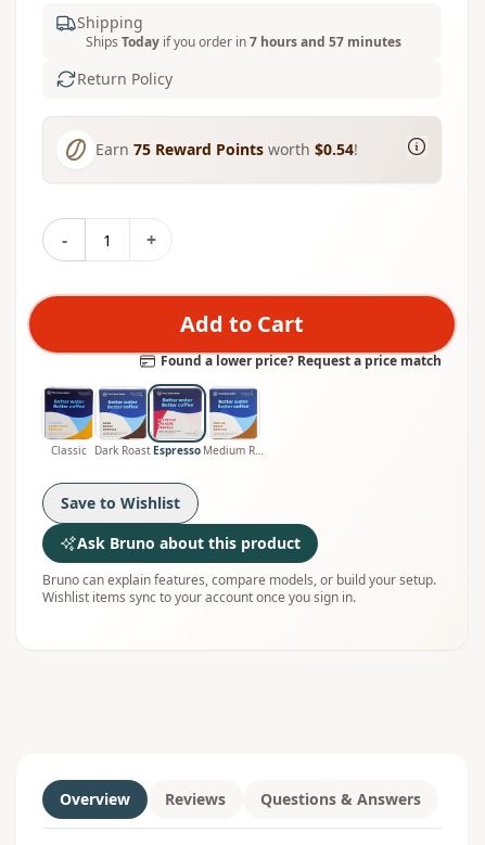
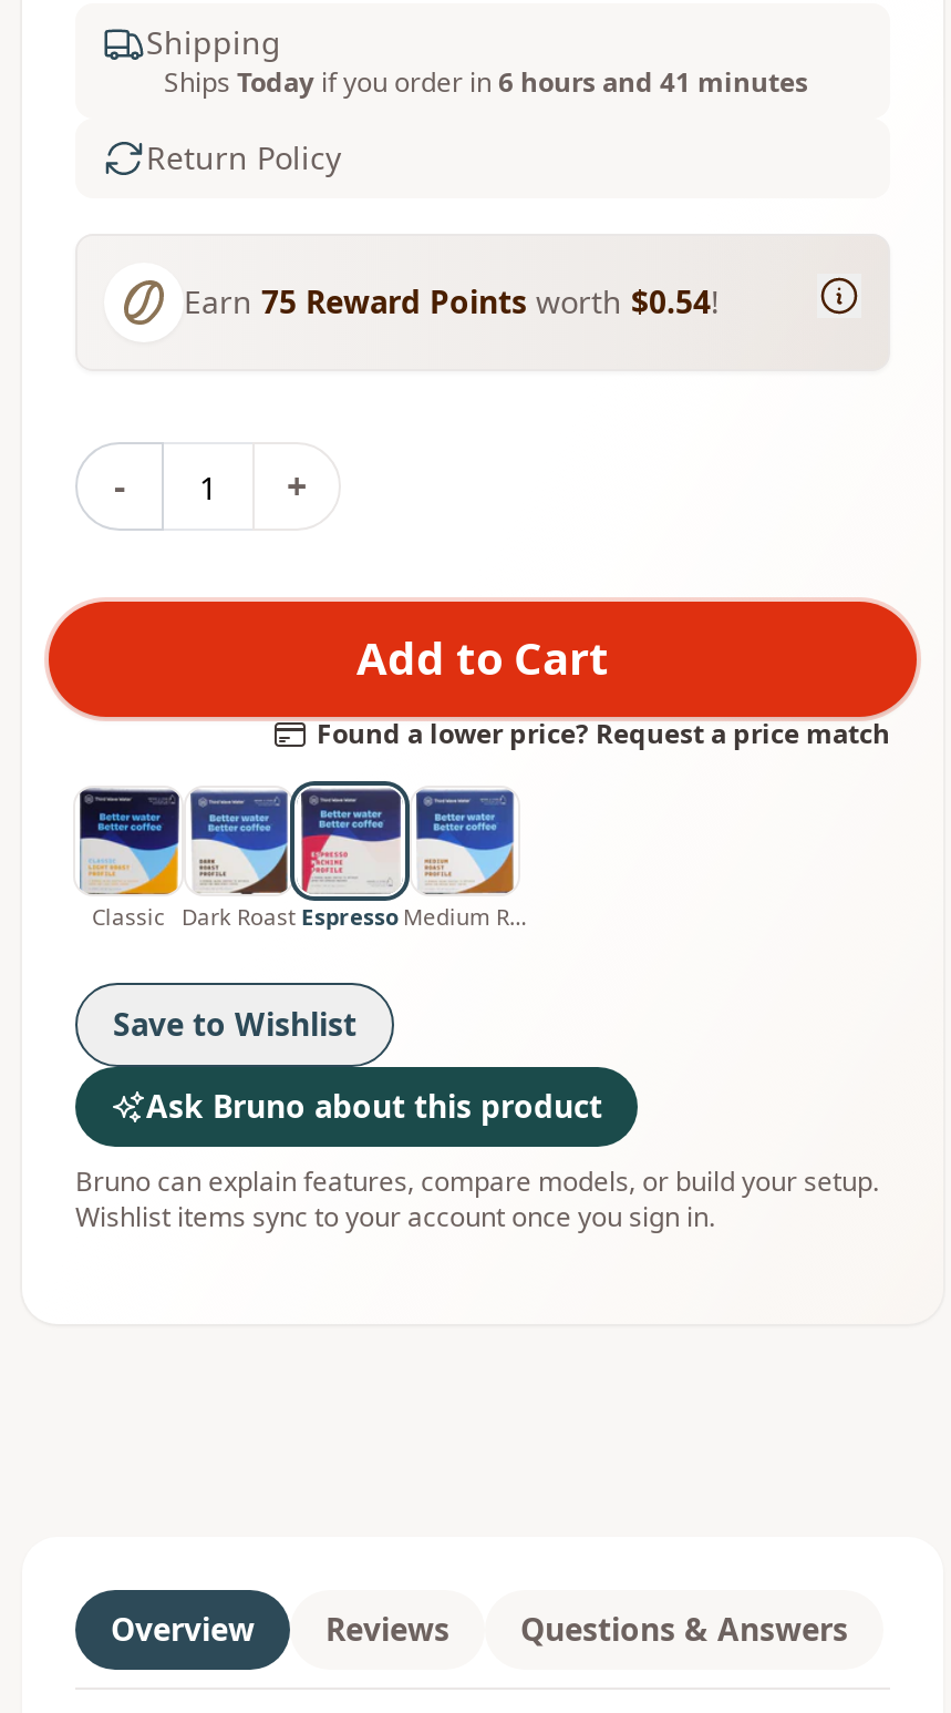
- Ships Today if you order in 7 hours and 57 minutes
+ Ships Today if you order in 6 hours and 41 minutes
